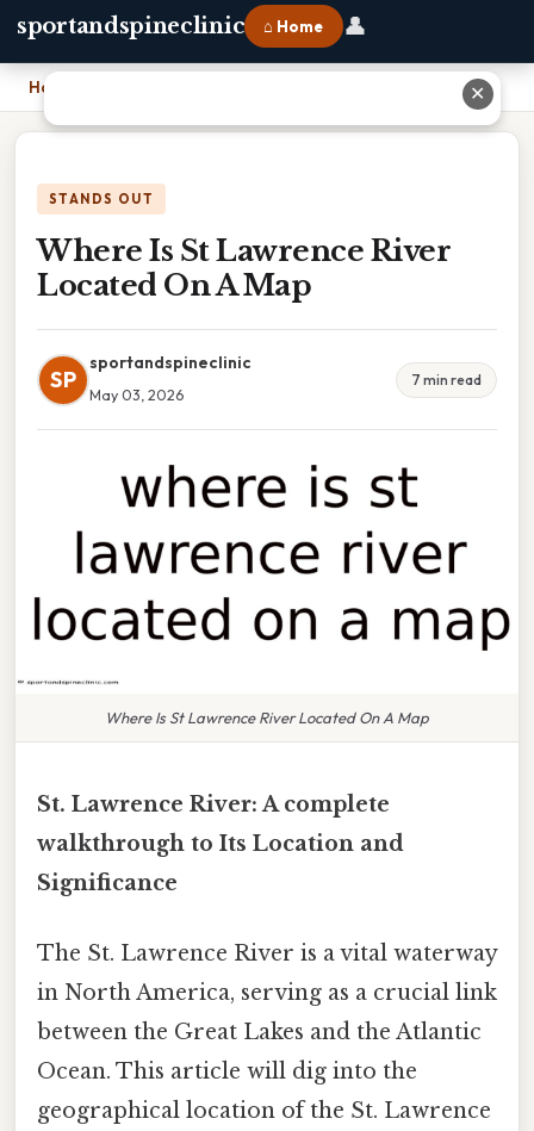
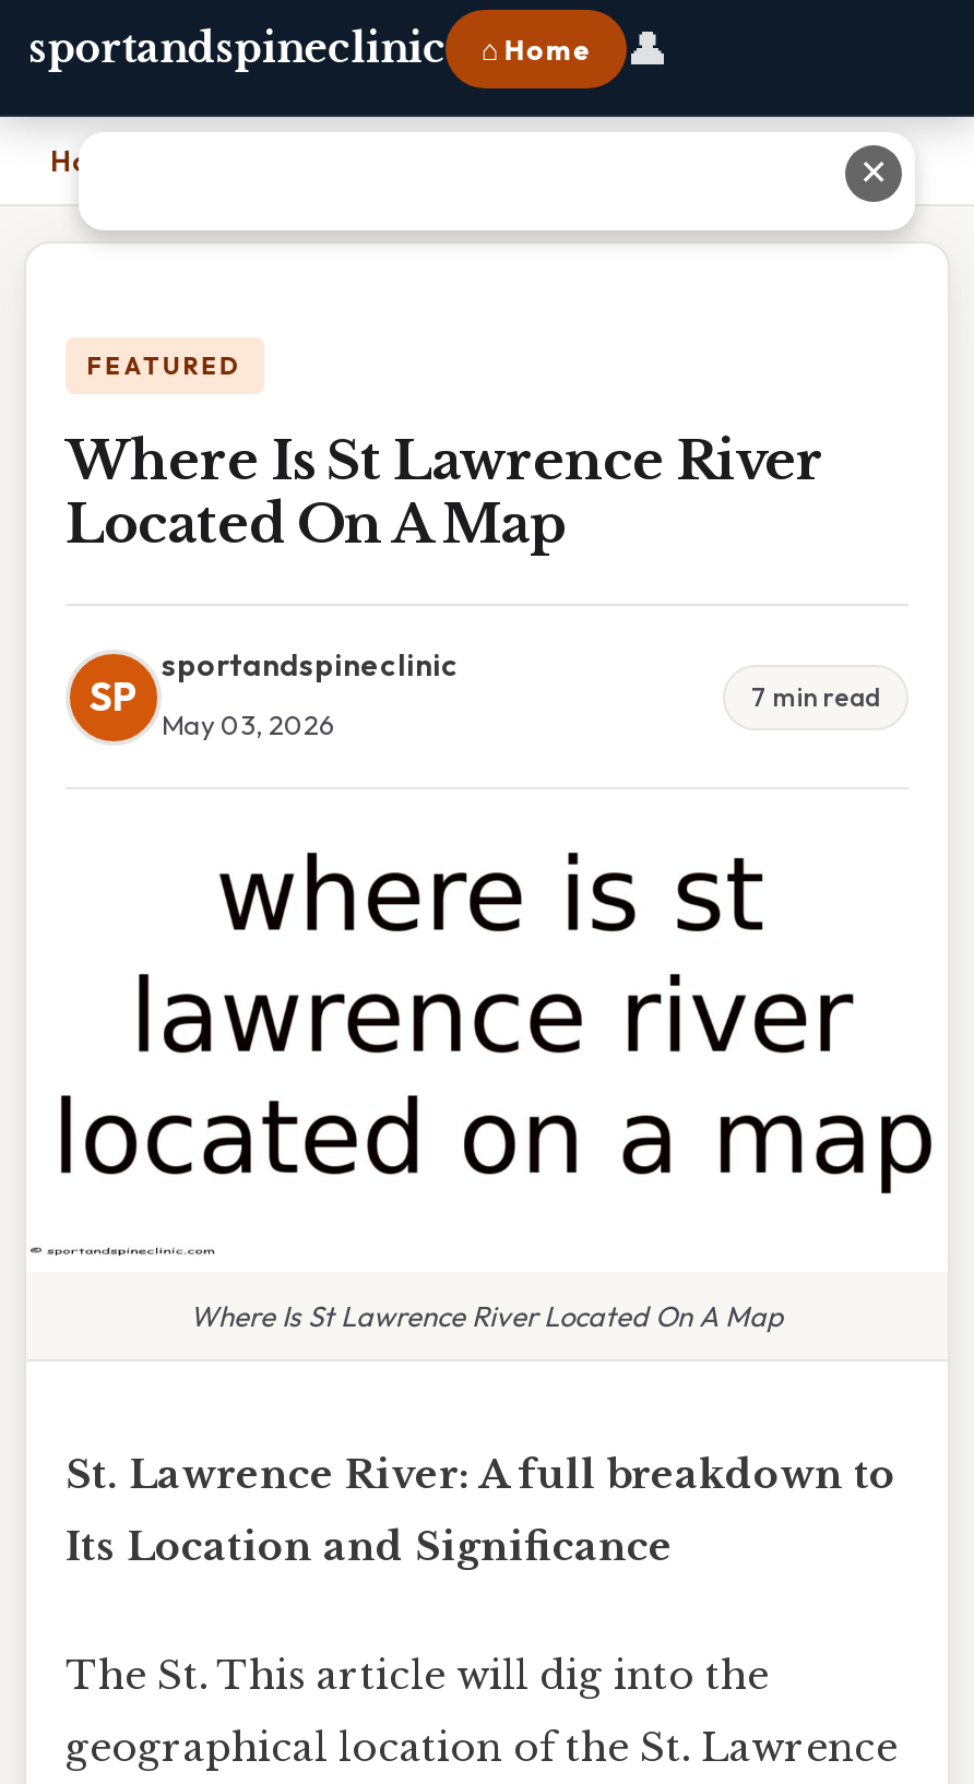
- STANDS OUT
+ FEATURED

- St. Lawrence River: A complete
- walkthrough to Its Location and
- Significance
- The St. Lawrence River is a vital waterway
- in North America, serving as a crucial link
- between the Great Lakes and the Atlantic
- Ocean. This article will dig into the
+ St. Lawrence River: A full breakdown to
+ Its Location and Significance
+ The St. This article will dig into the
